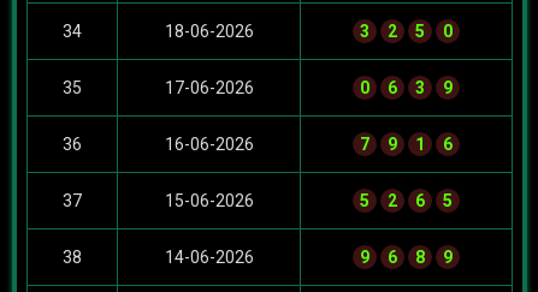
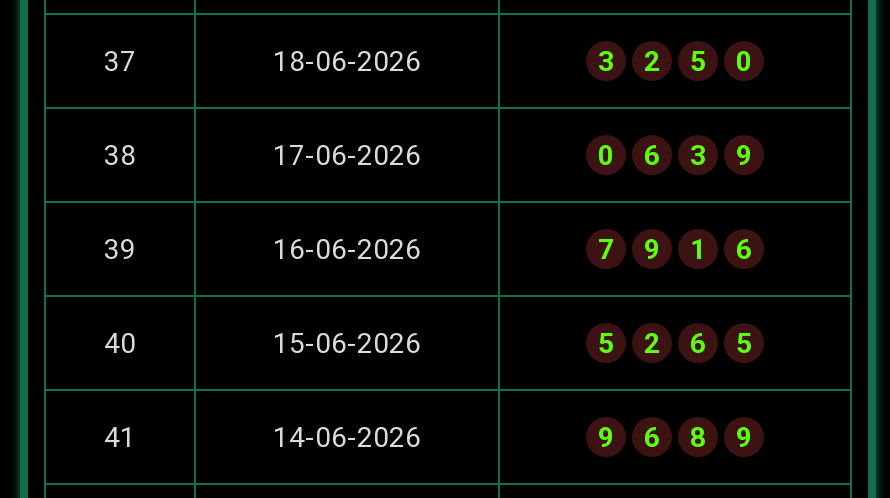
- 34
+ 37

- 35
+ 38

- 36
+ 39

- 37
+ 40

- 38
+ 41
